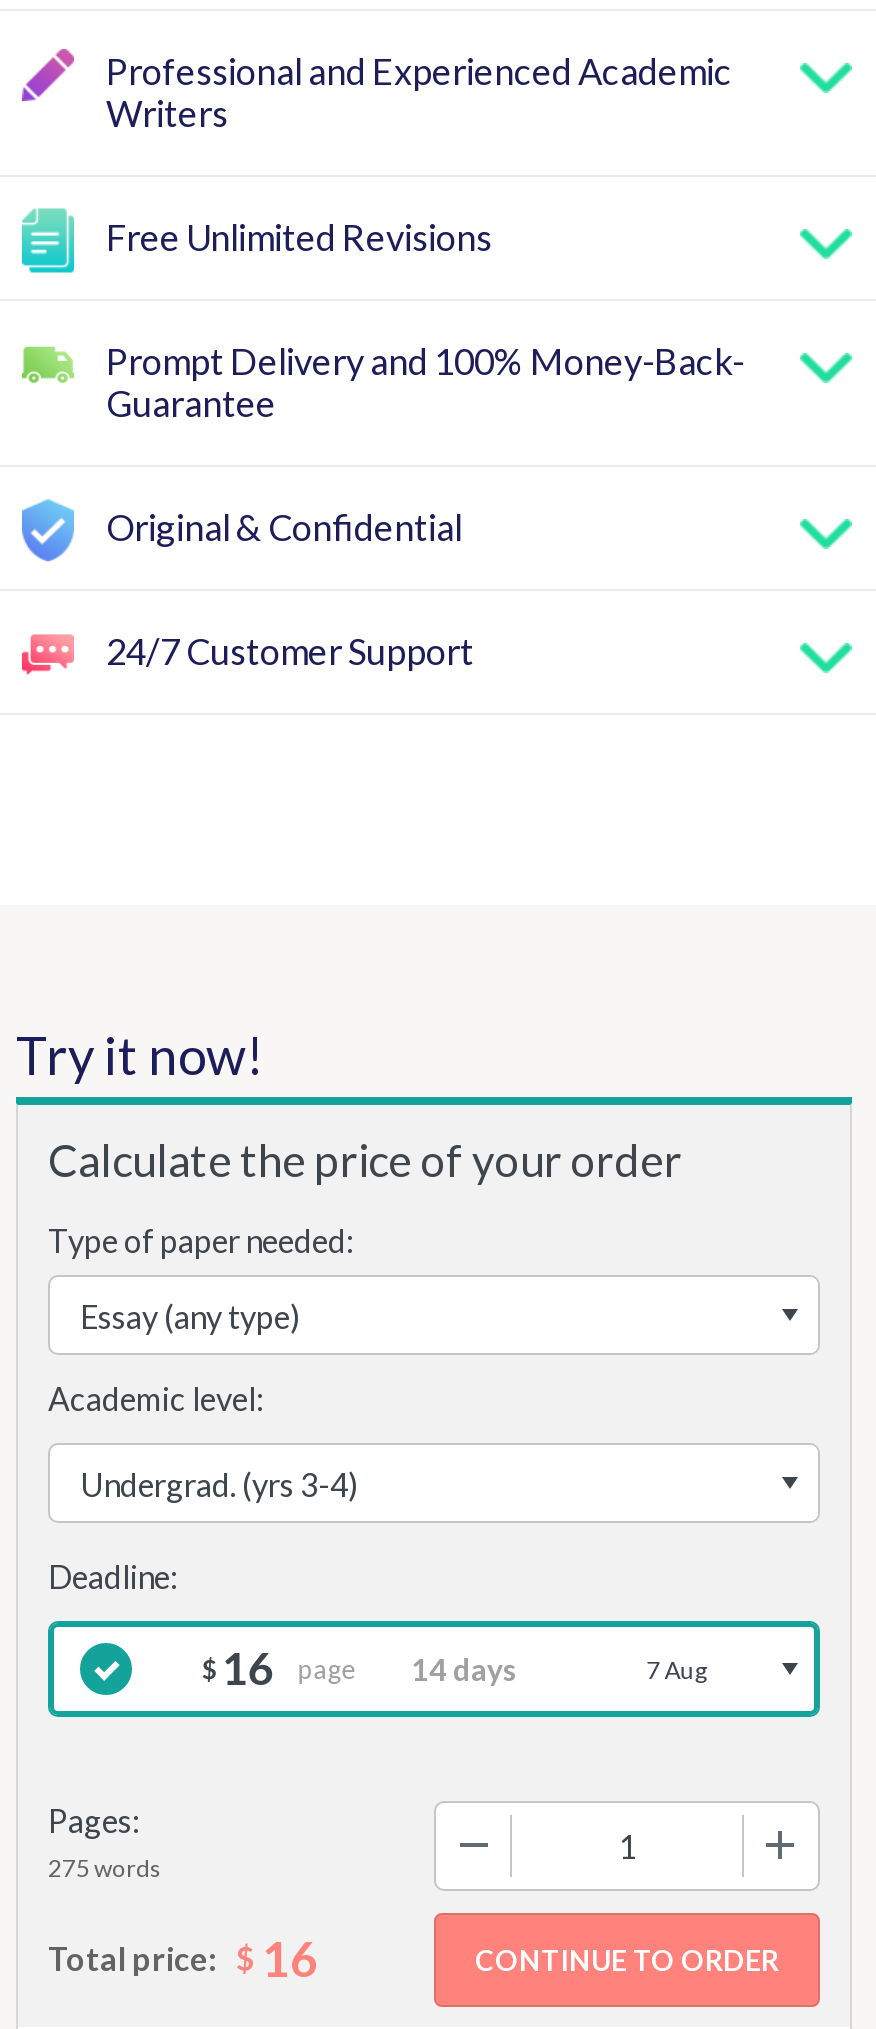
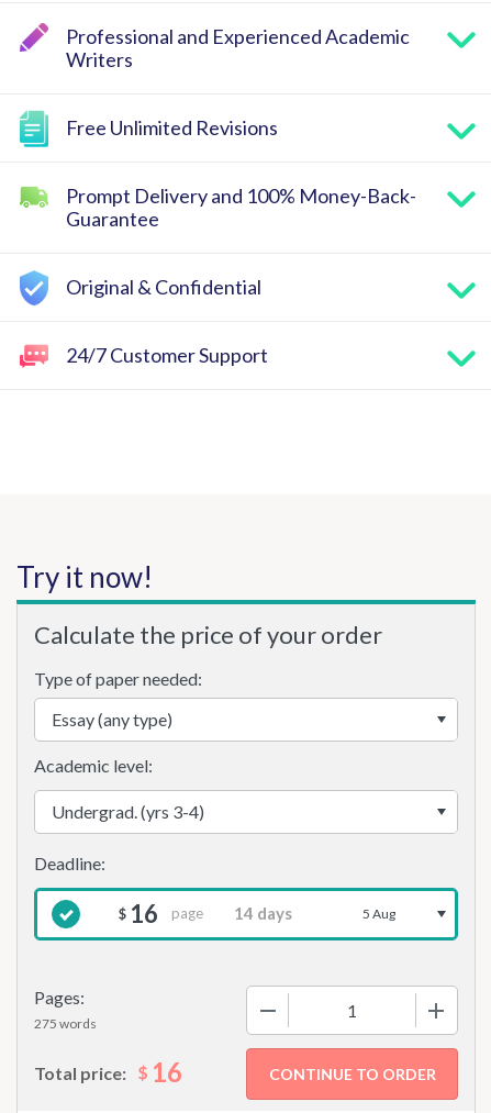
- 7 Aug
+ 5 Aug
